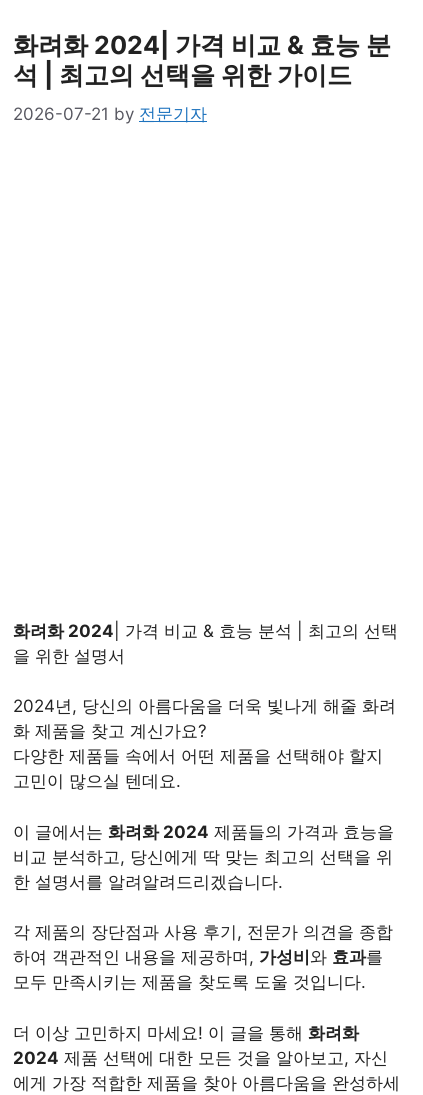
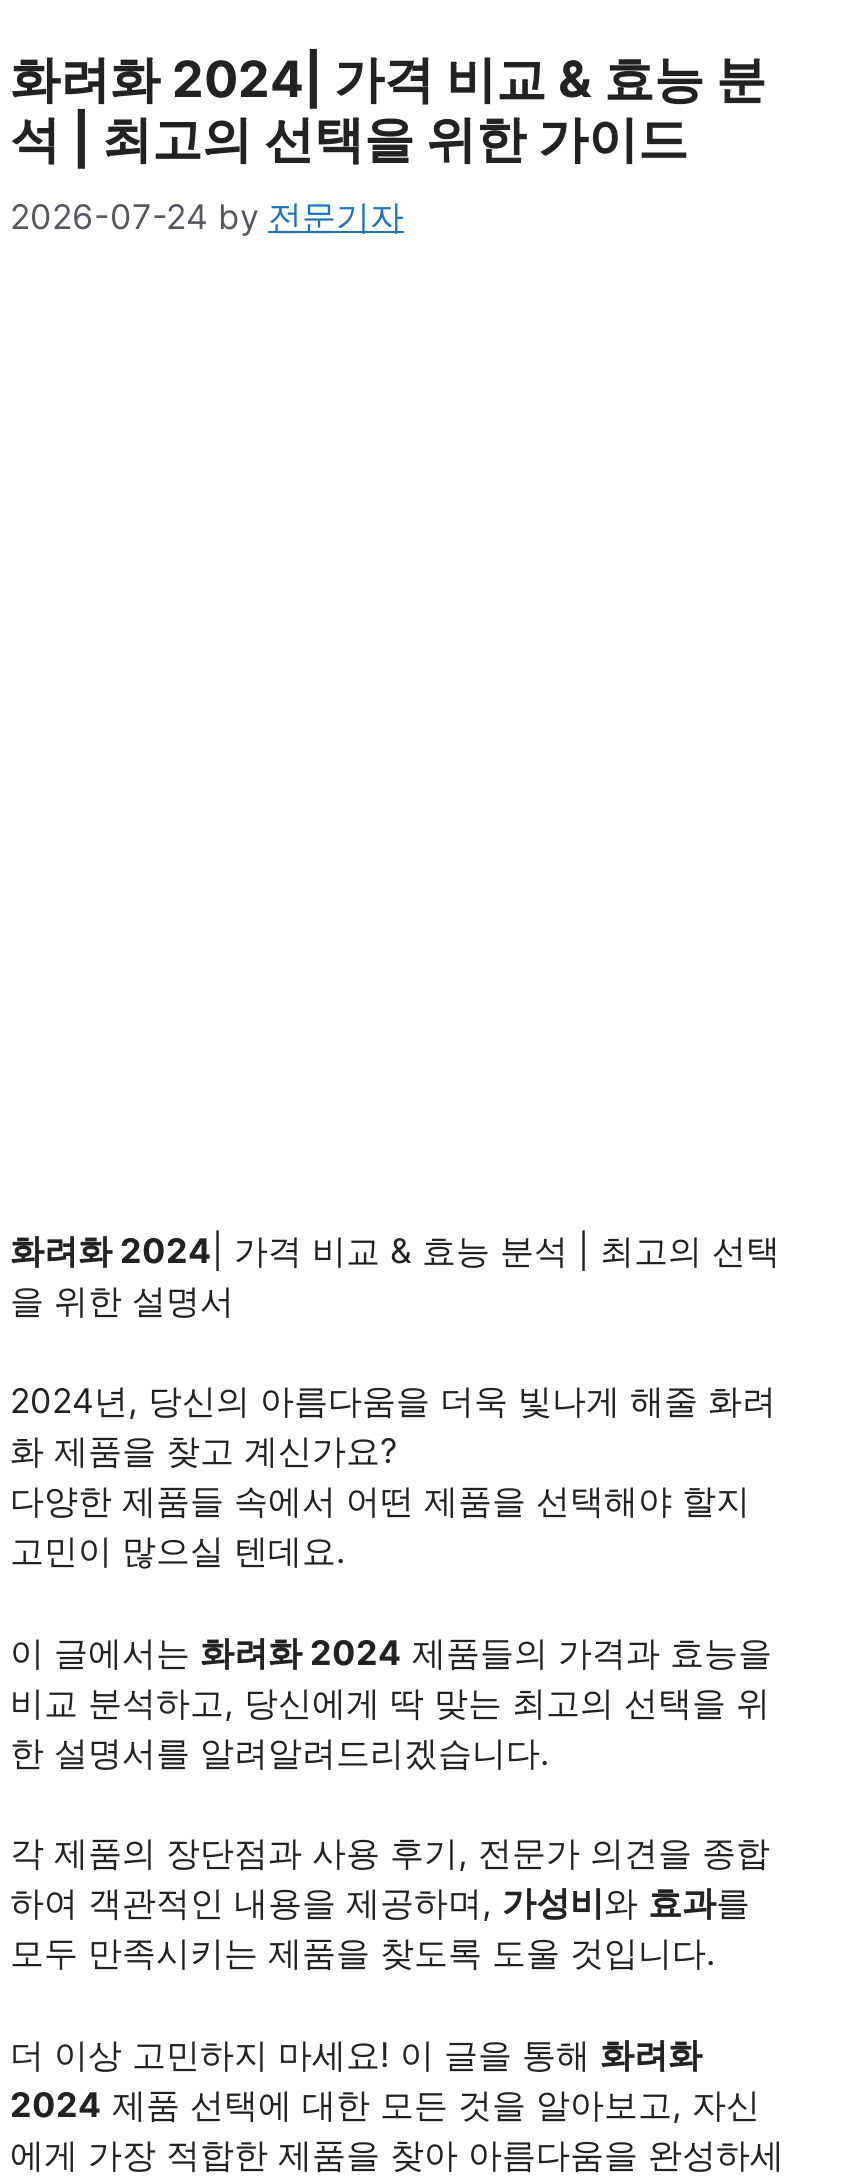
- 2026-07-21 by 전문기자
+ 2026-07-24 by 전문기자
